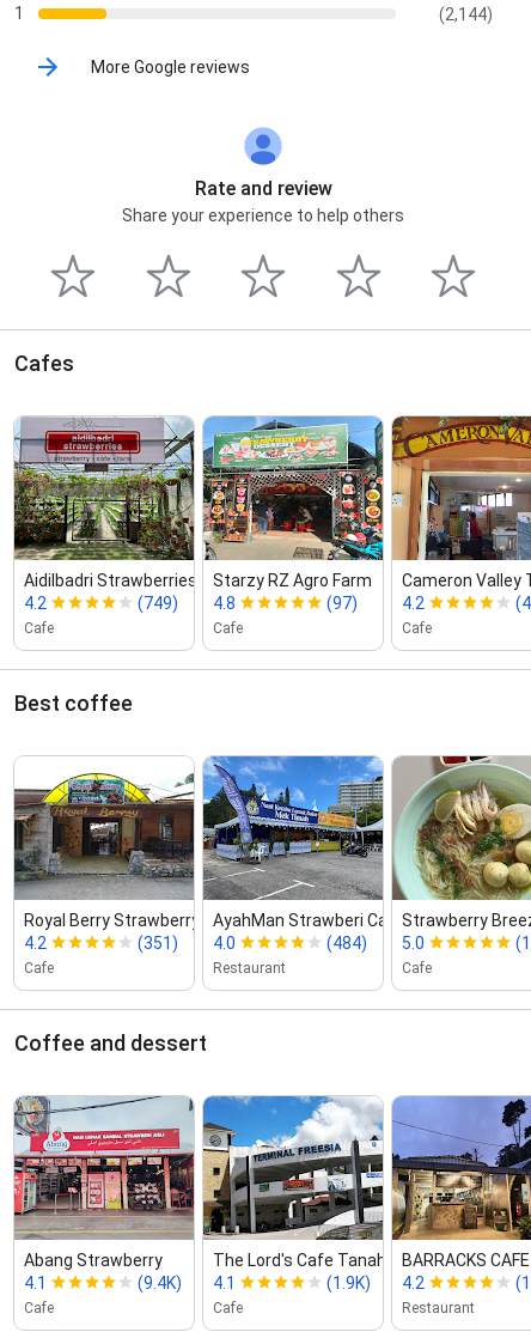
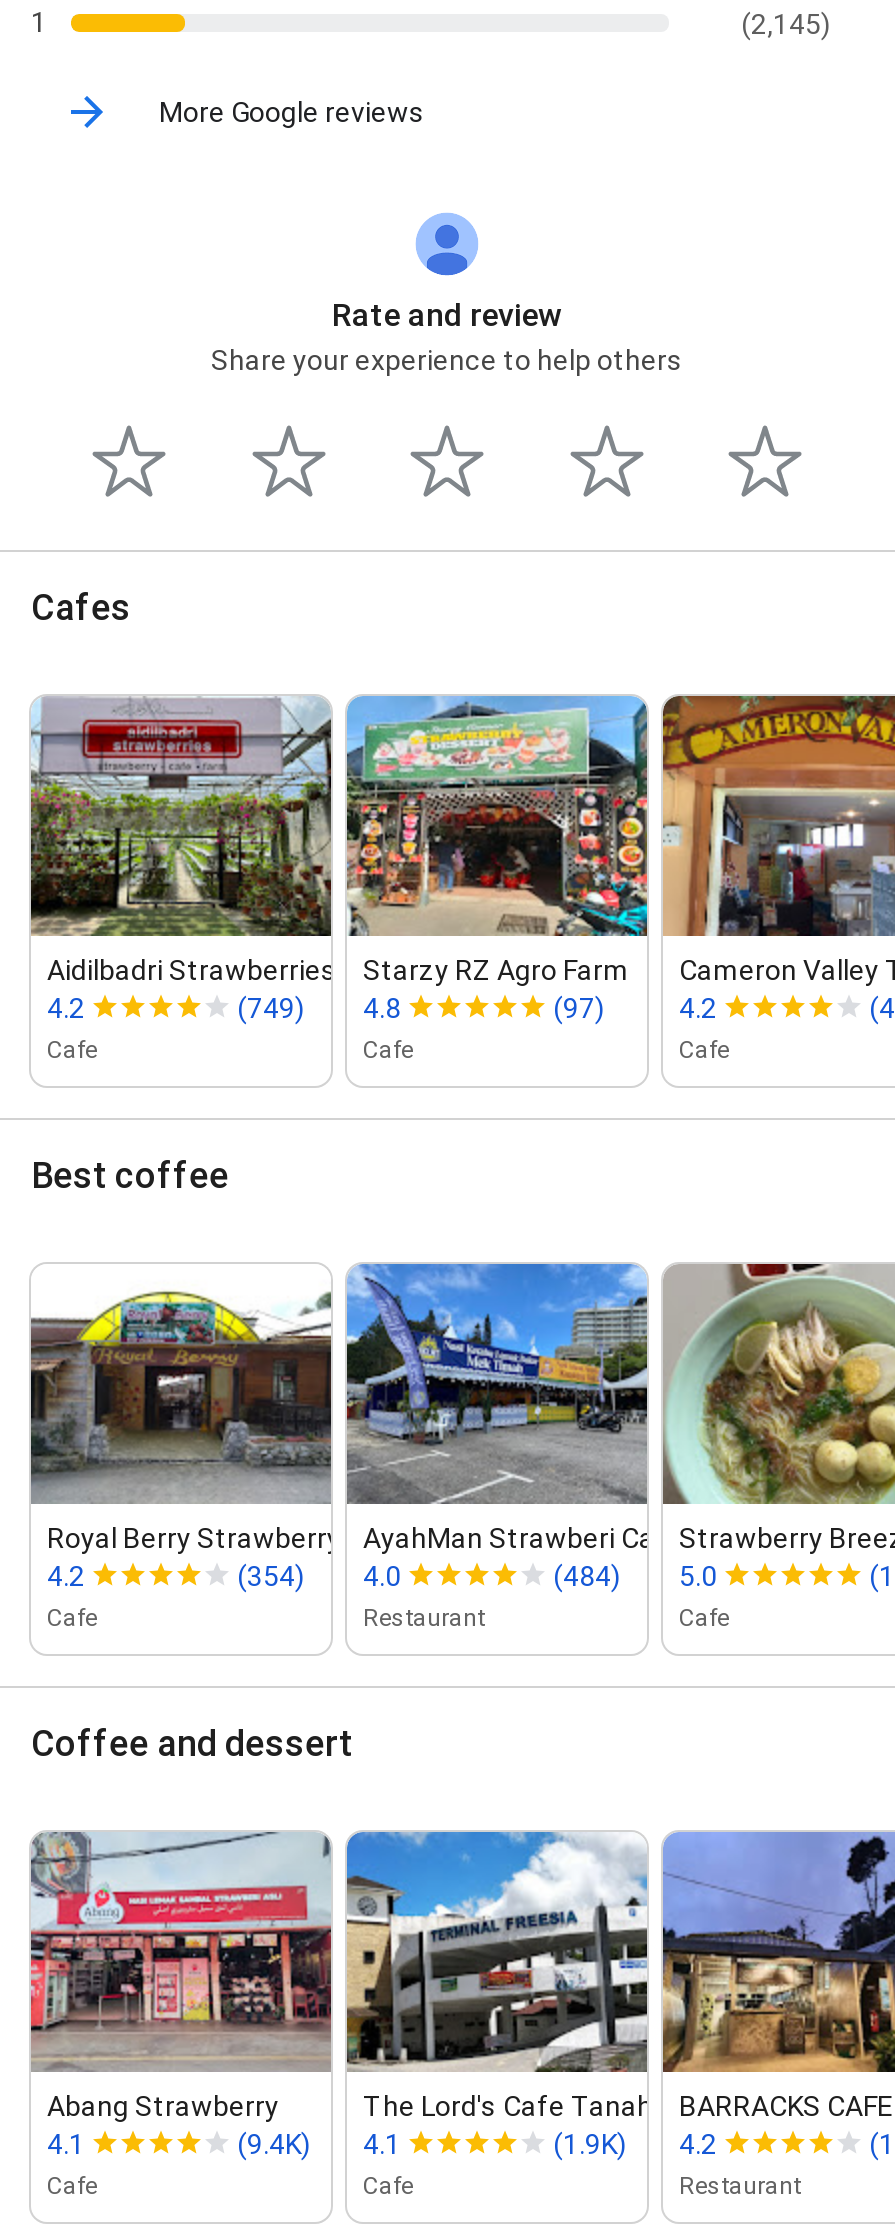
- (2,144)
+ (2,145)

- (351) 4.0
+ (354) 4.0
